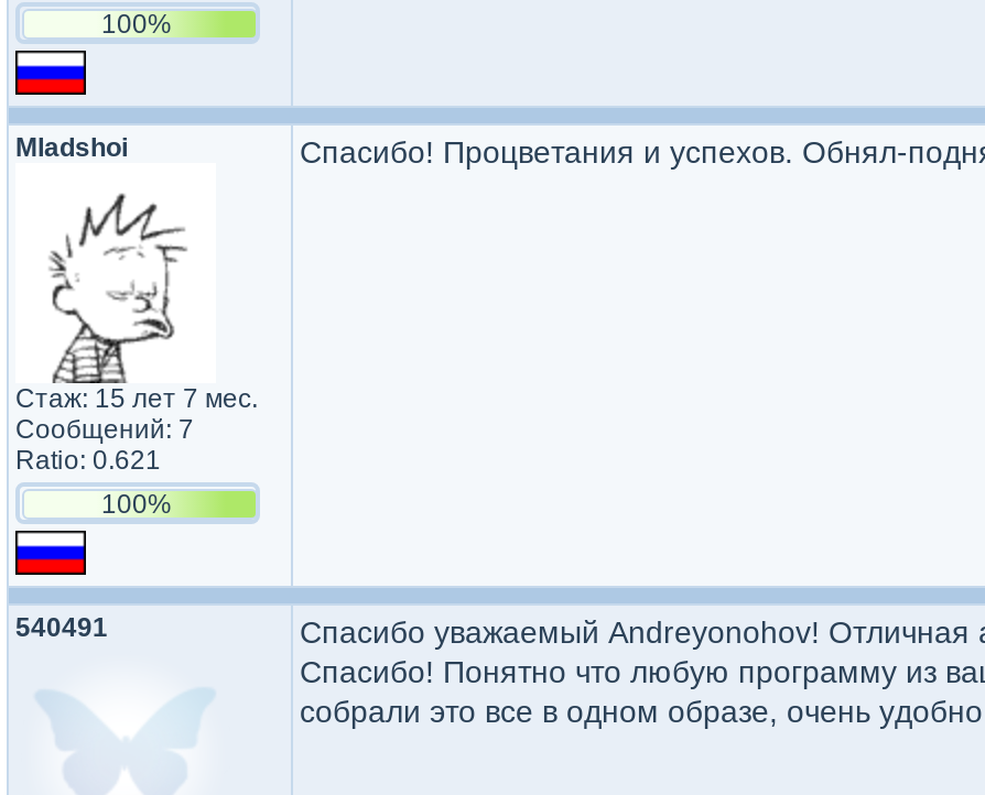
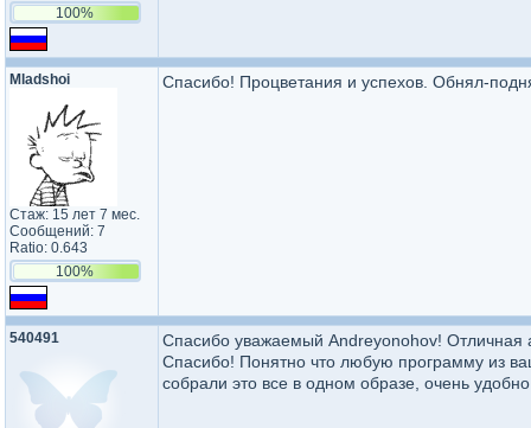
- Ratio: 0.621
+ Ratio: 0.643
